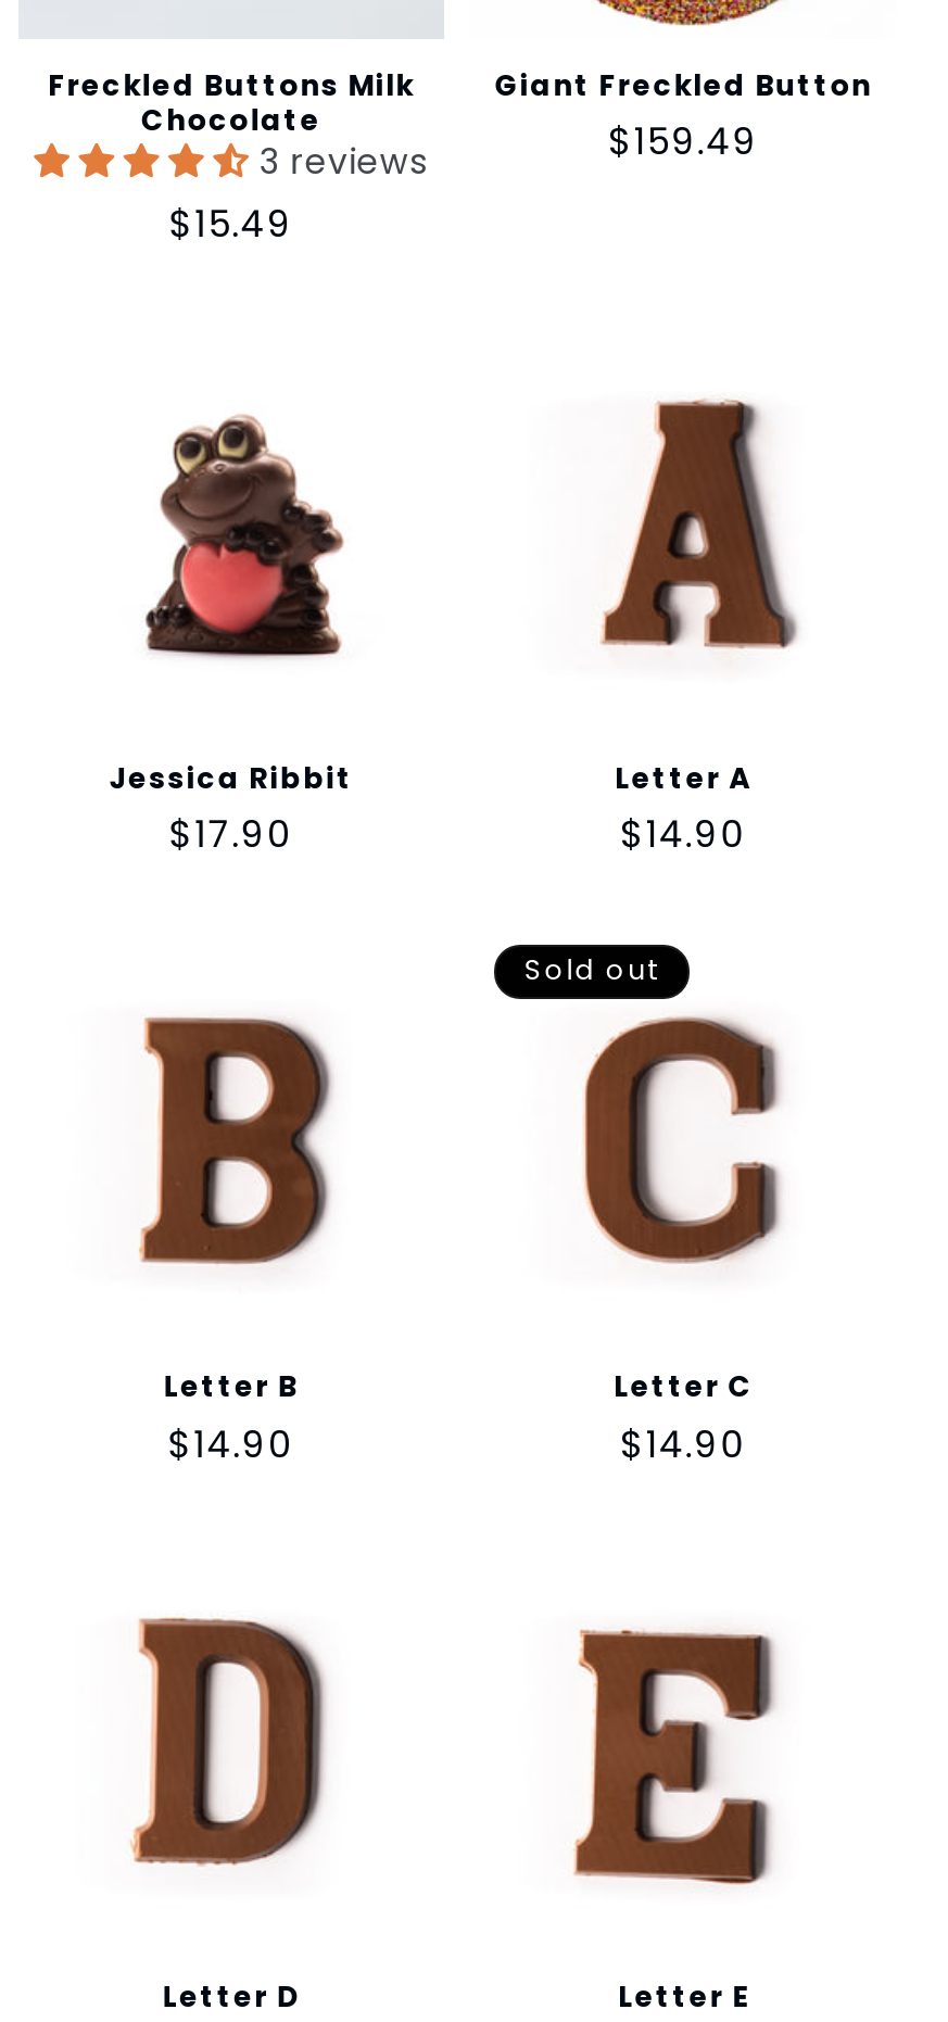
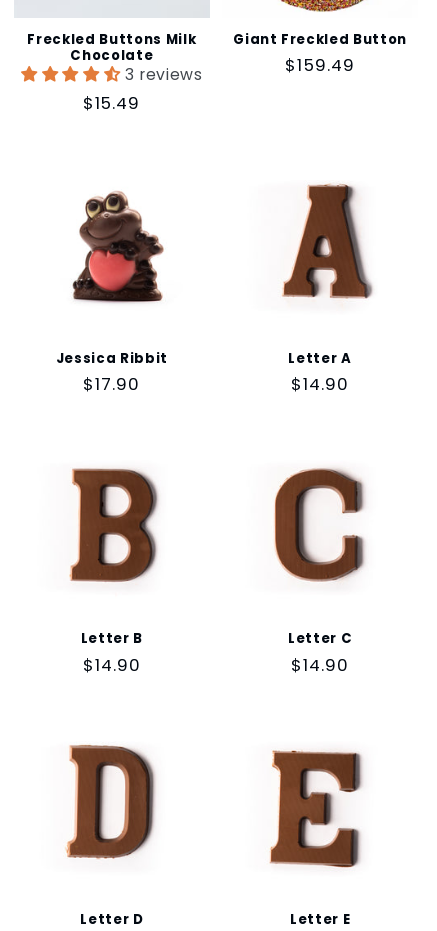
- Sold out
